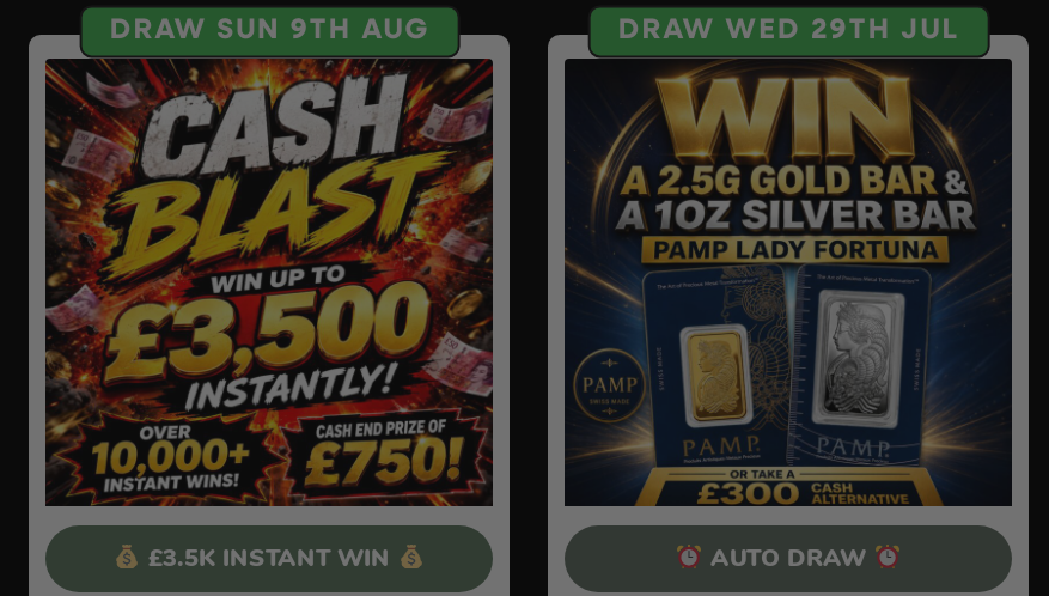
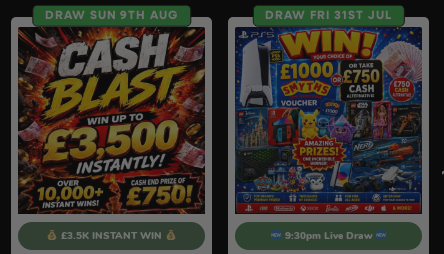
- DRAW WED 29TH JUL
+ DRAW FRI 31ST JUL

- [image]
- AUTO DRAW
+ [image]
+ 9:30pm Live Draw
